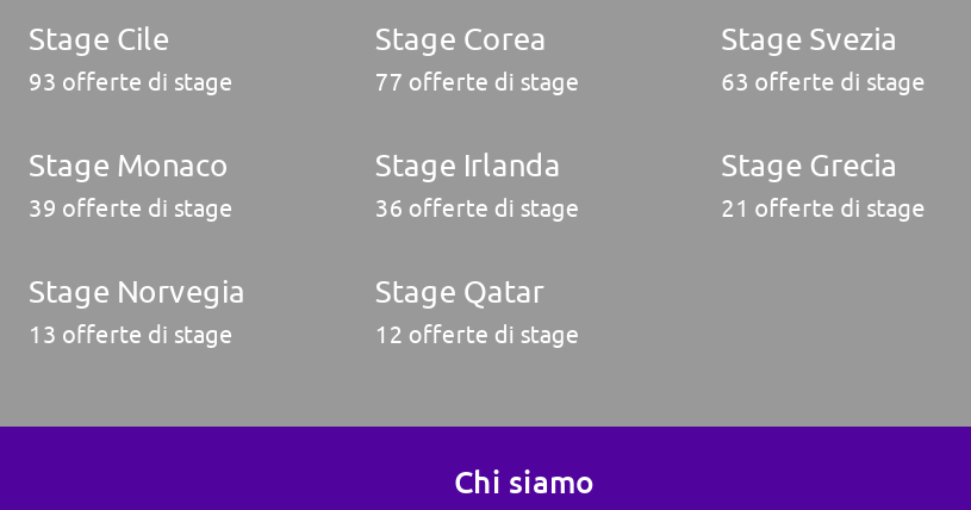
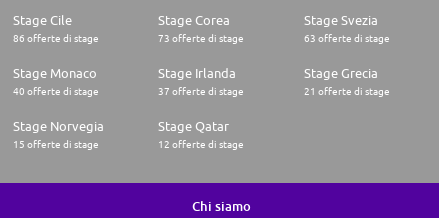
- 93 offerte di stage
+ 86 offerte di stage

- 77 offerte di stage
+ 73 offerte di stage

- 39 offerte di stage
+ 40 offerte di stage

- 36 offerte di stage
+ 37 offerte di stage

- 13 offerte di stage
+ 15 offerte di stage
